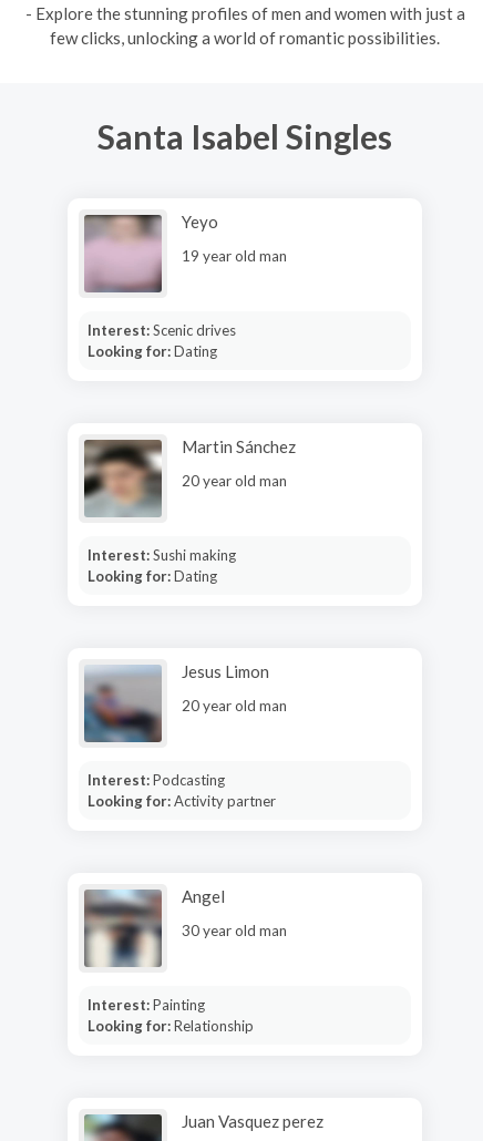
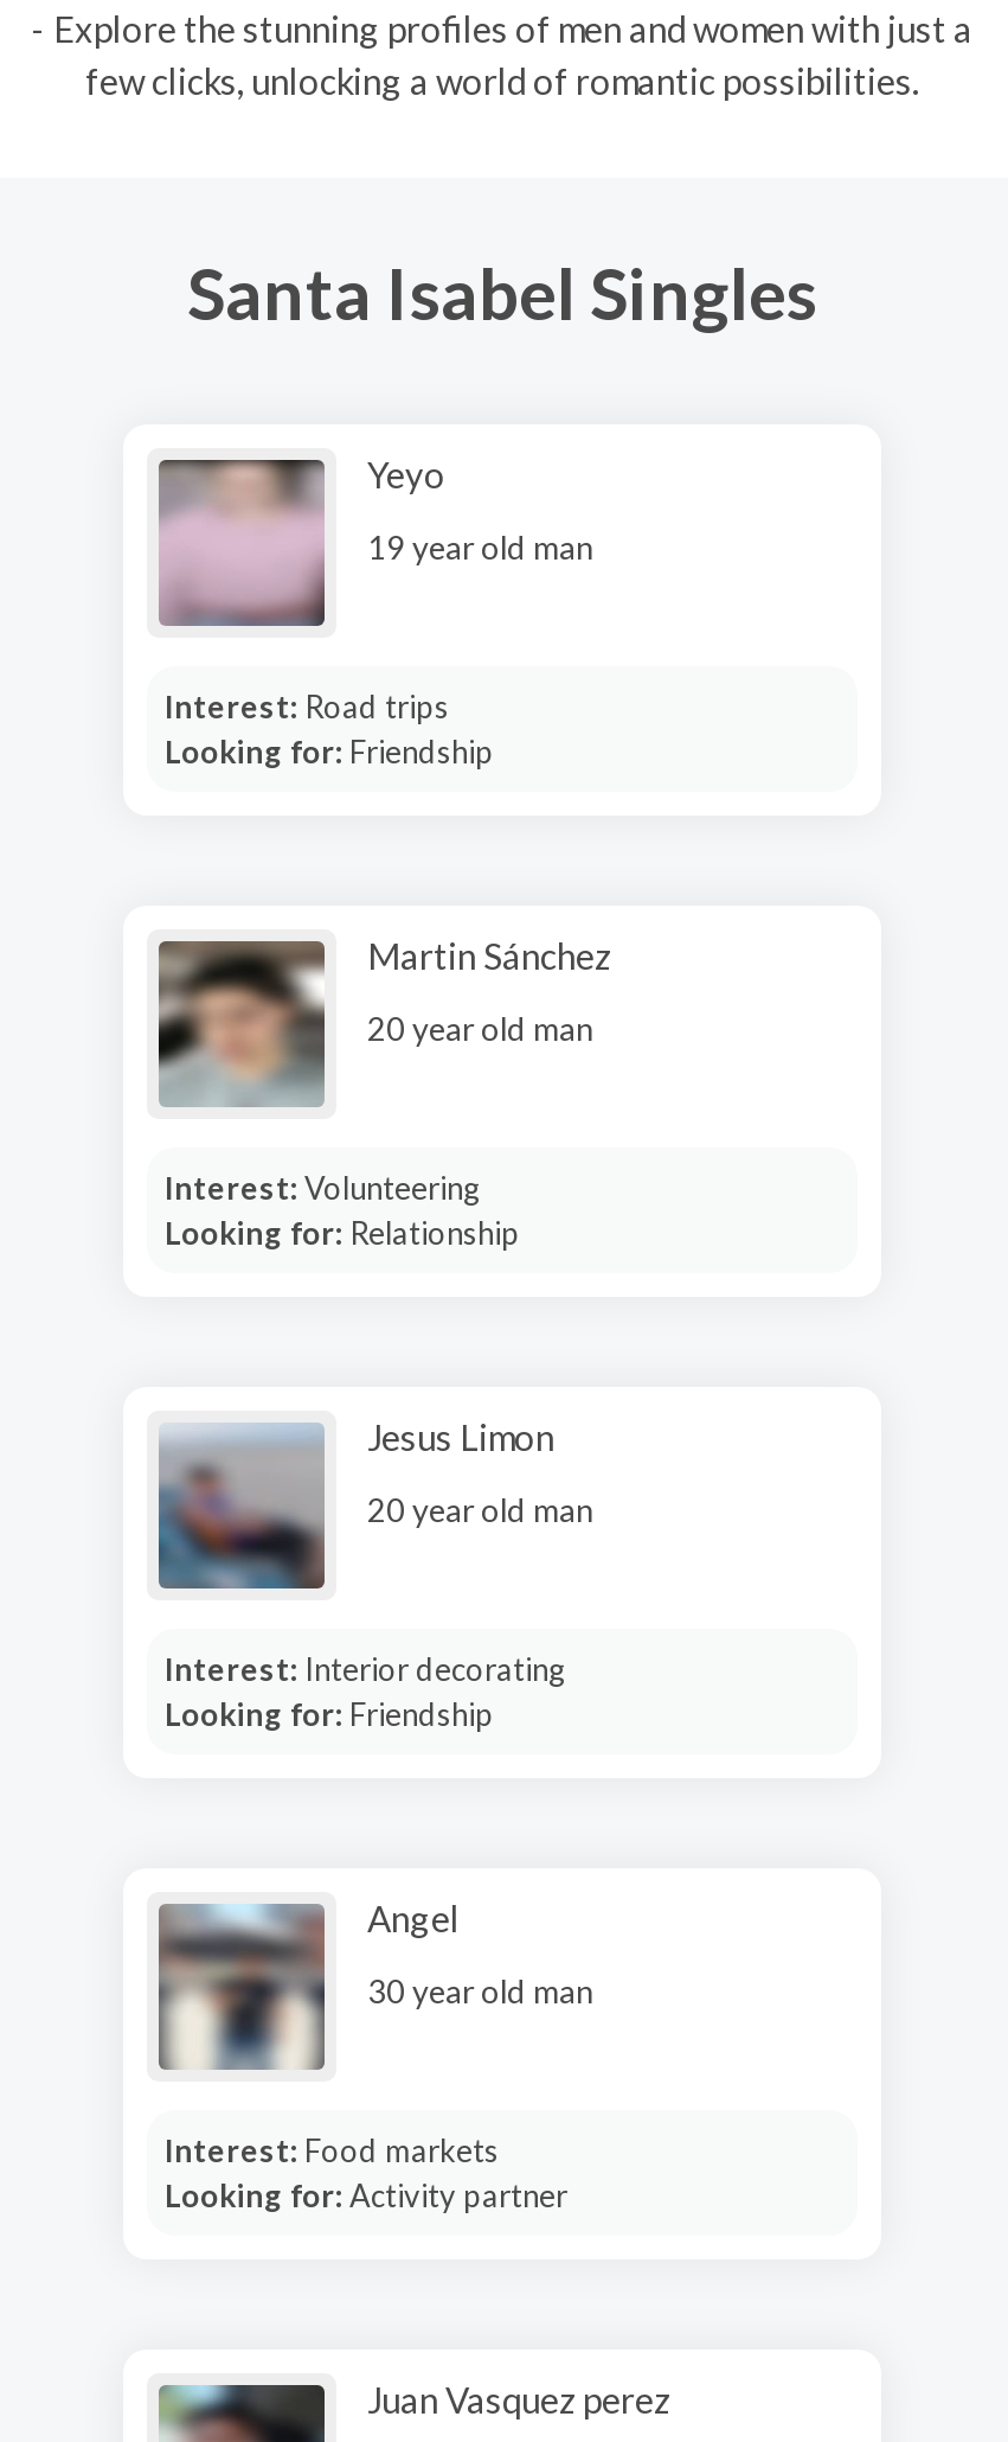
- Interest: Scenic drives
+ Interest: Road trips

- Looking for: Dating
+ Looking for: Friendship

- Interest: Sushi making
- Looking for: Dating
+ Interest: Volunteering

- Interest: Podcasting
+ Interest: Interior decorating
+ Looking for: Friendship

moved down: Looking for: Activity partner

- Interest: Painting
+ Interest: Food markets

moved up: Looking for: Relationship
